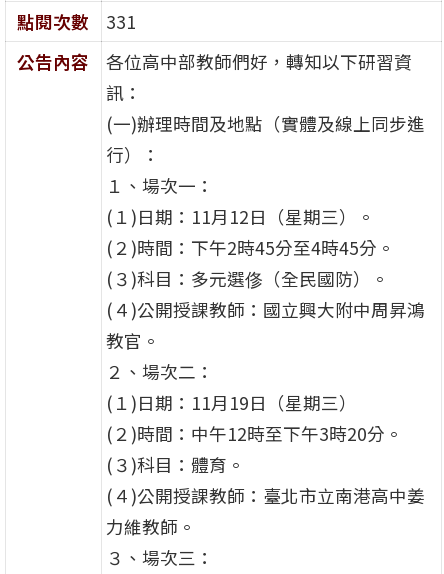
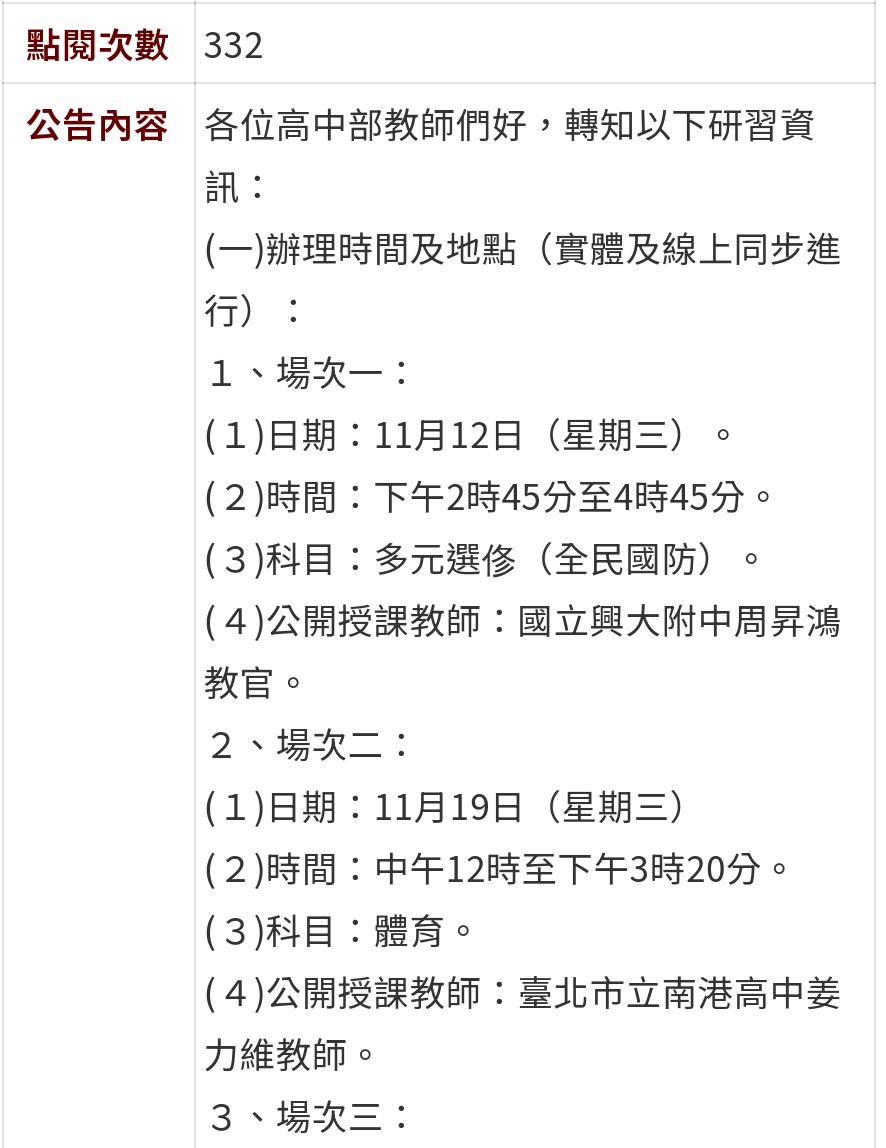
- 點閱次數 331
+ 點閱次數 332
